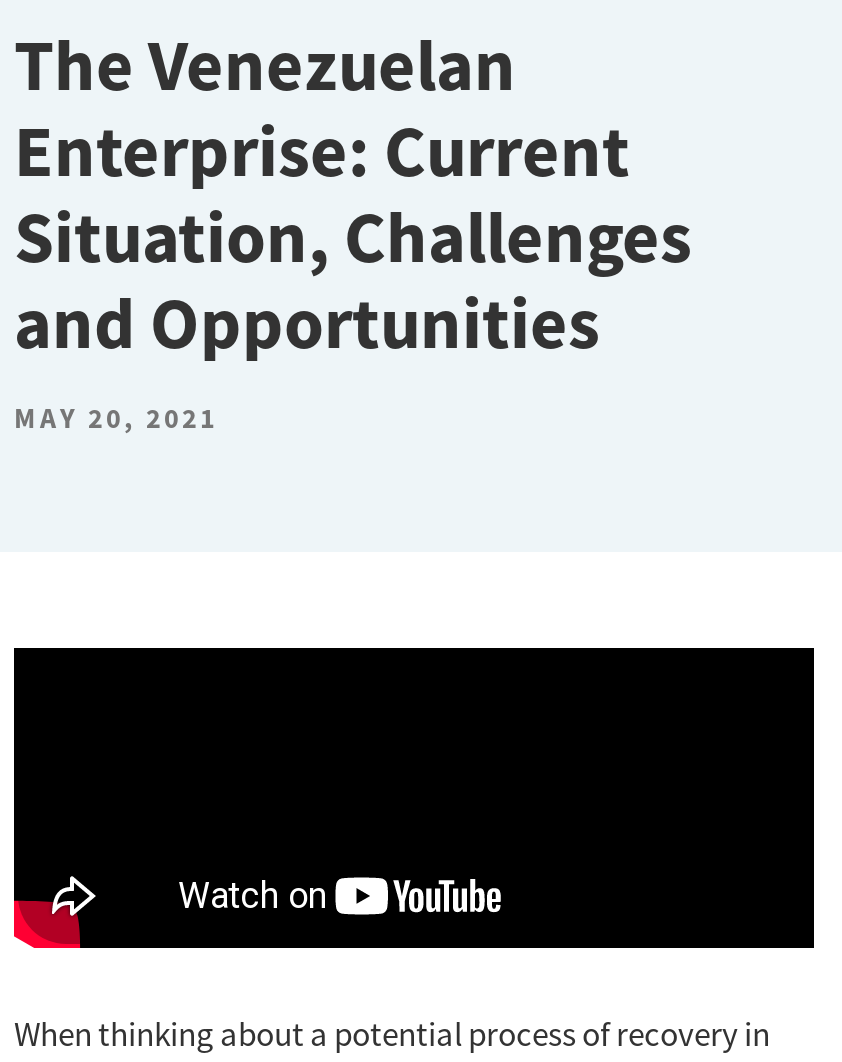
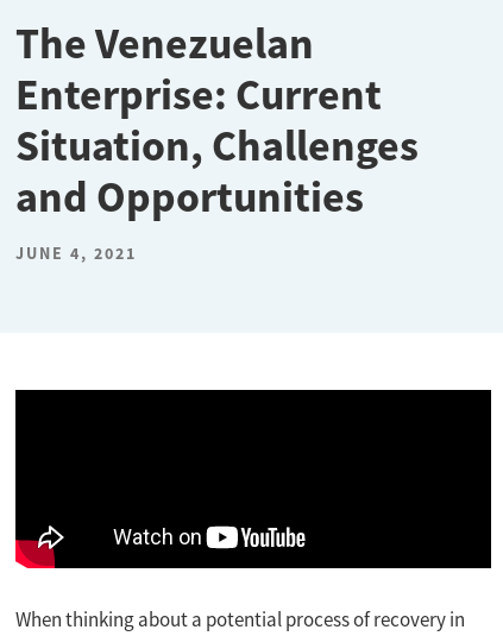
- MAY 20, 2021
+ JUNE 4, 2021
